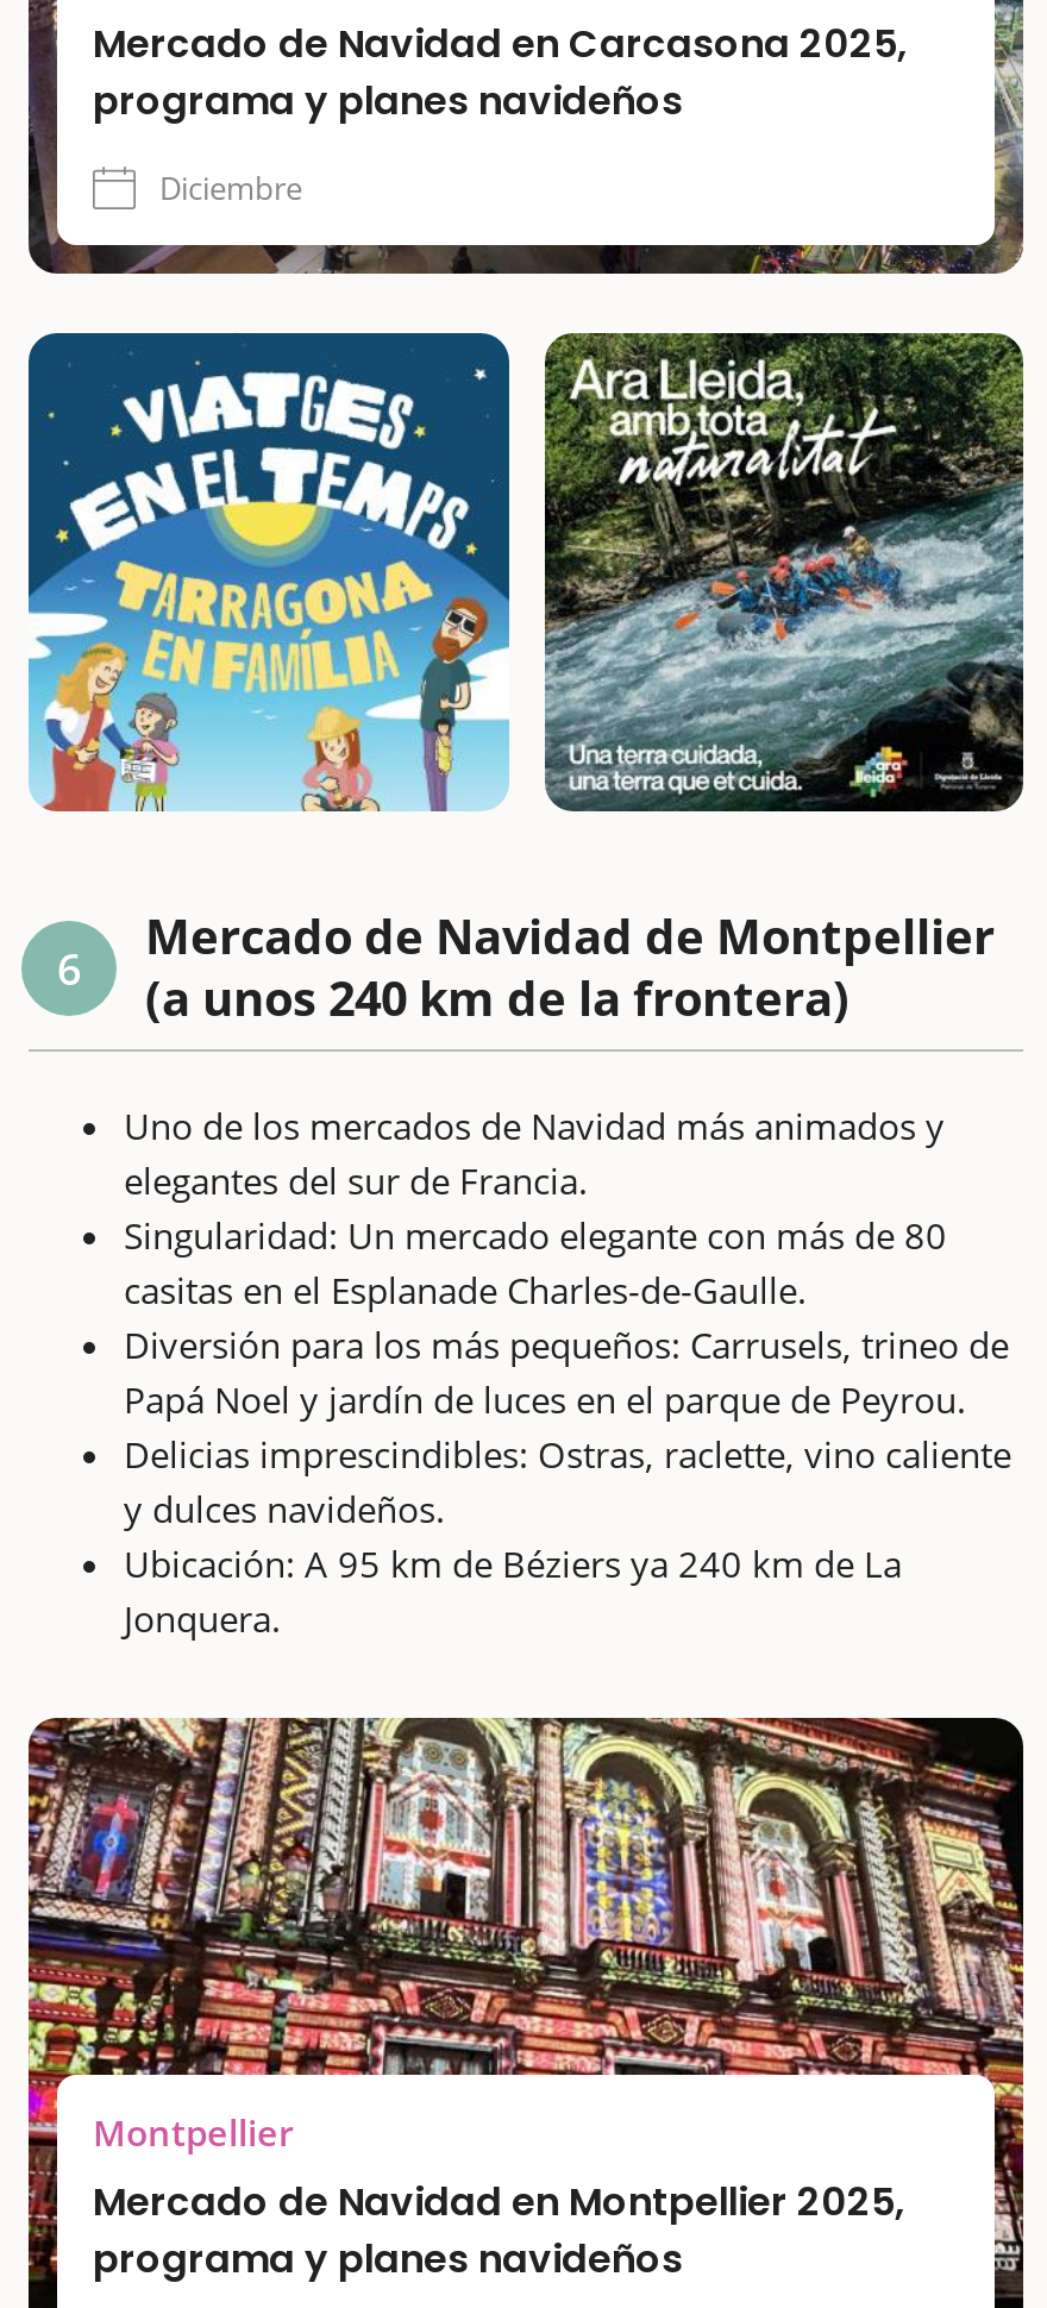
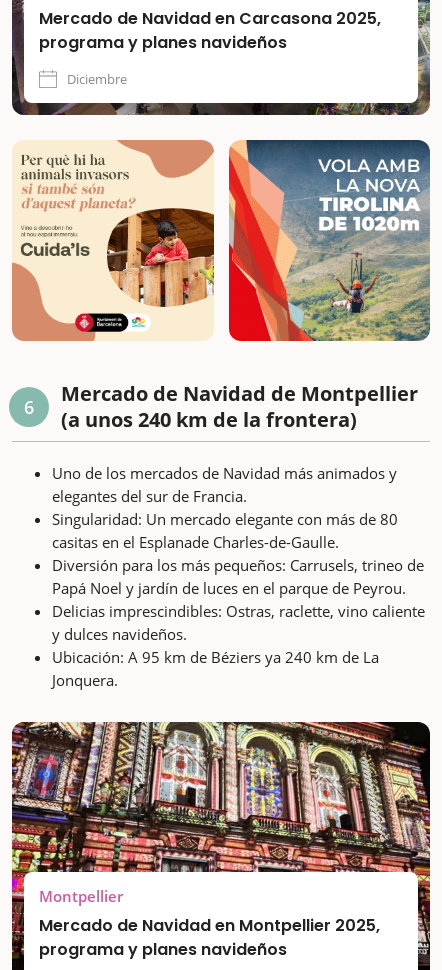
- [image]
+ [image]

- [image]
+ [image]
